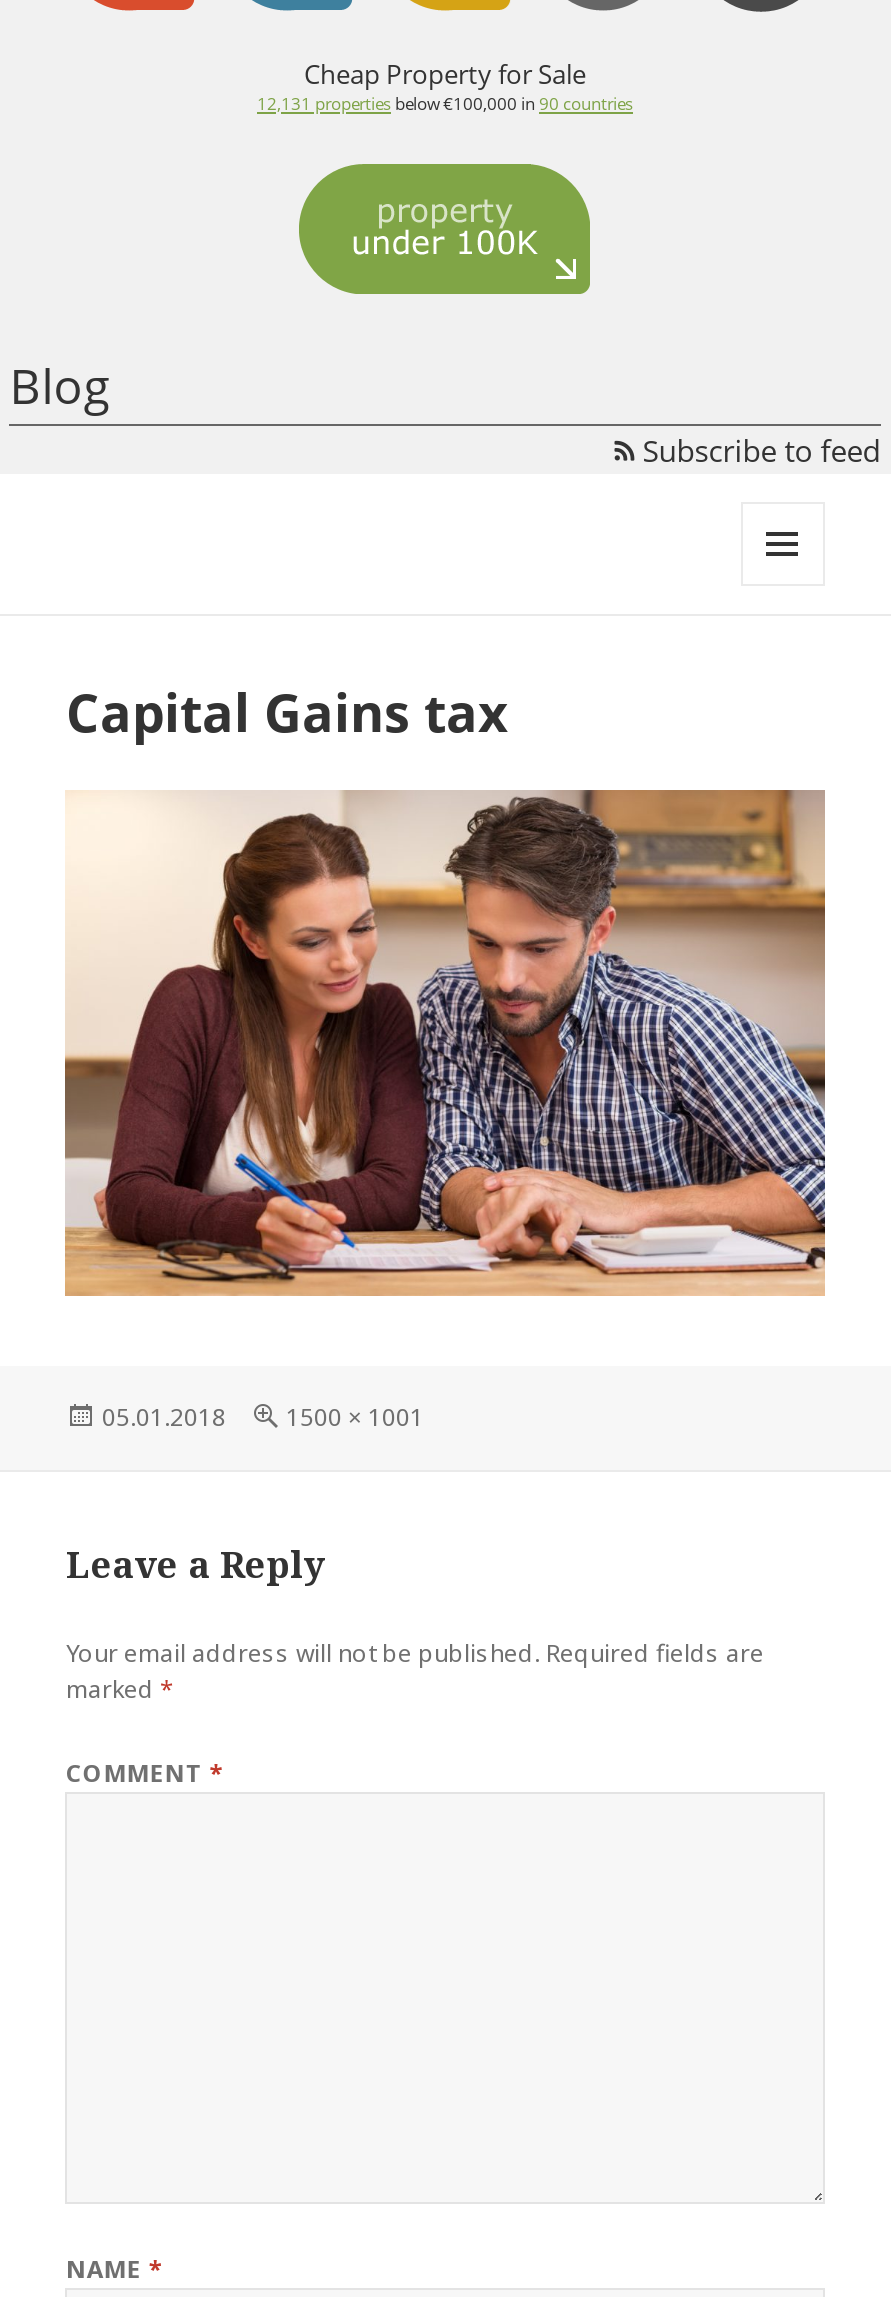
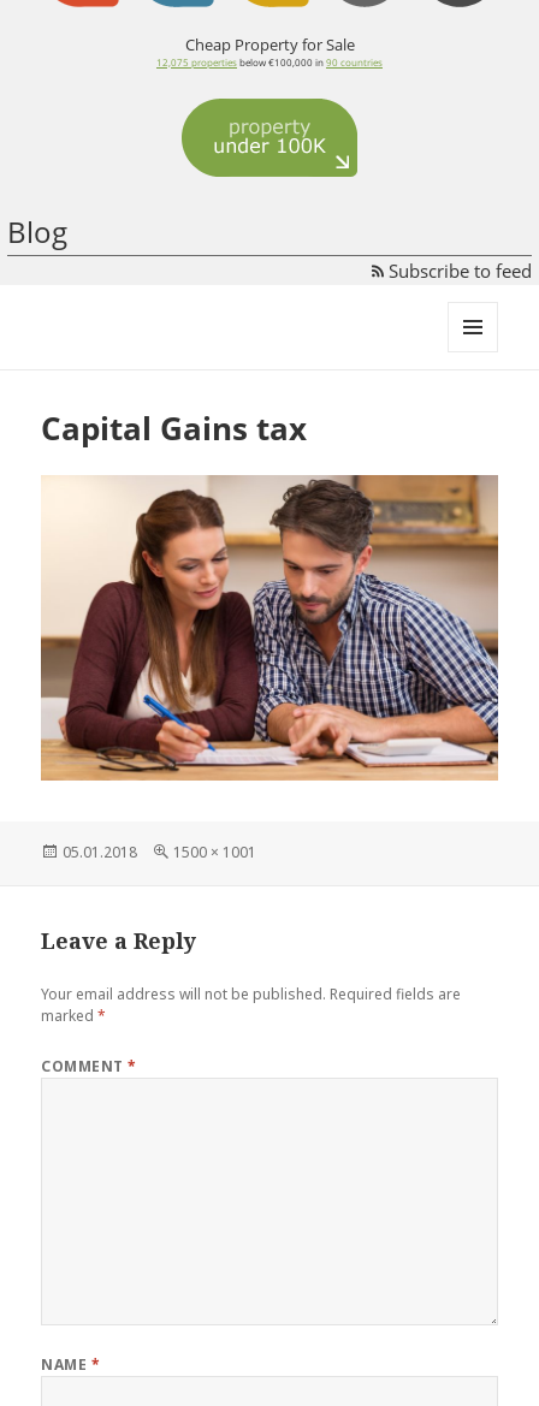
- 12,131 properties below €100,000 in 90 countries
+ 12,075 properties below €100,000 in 90 countries
